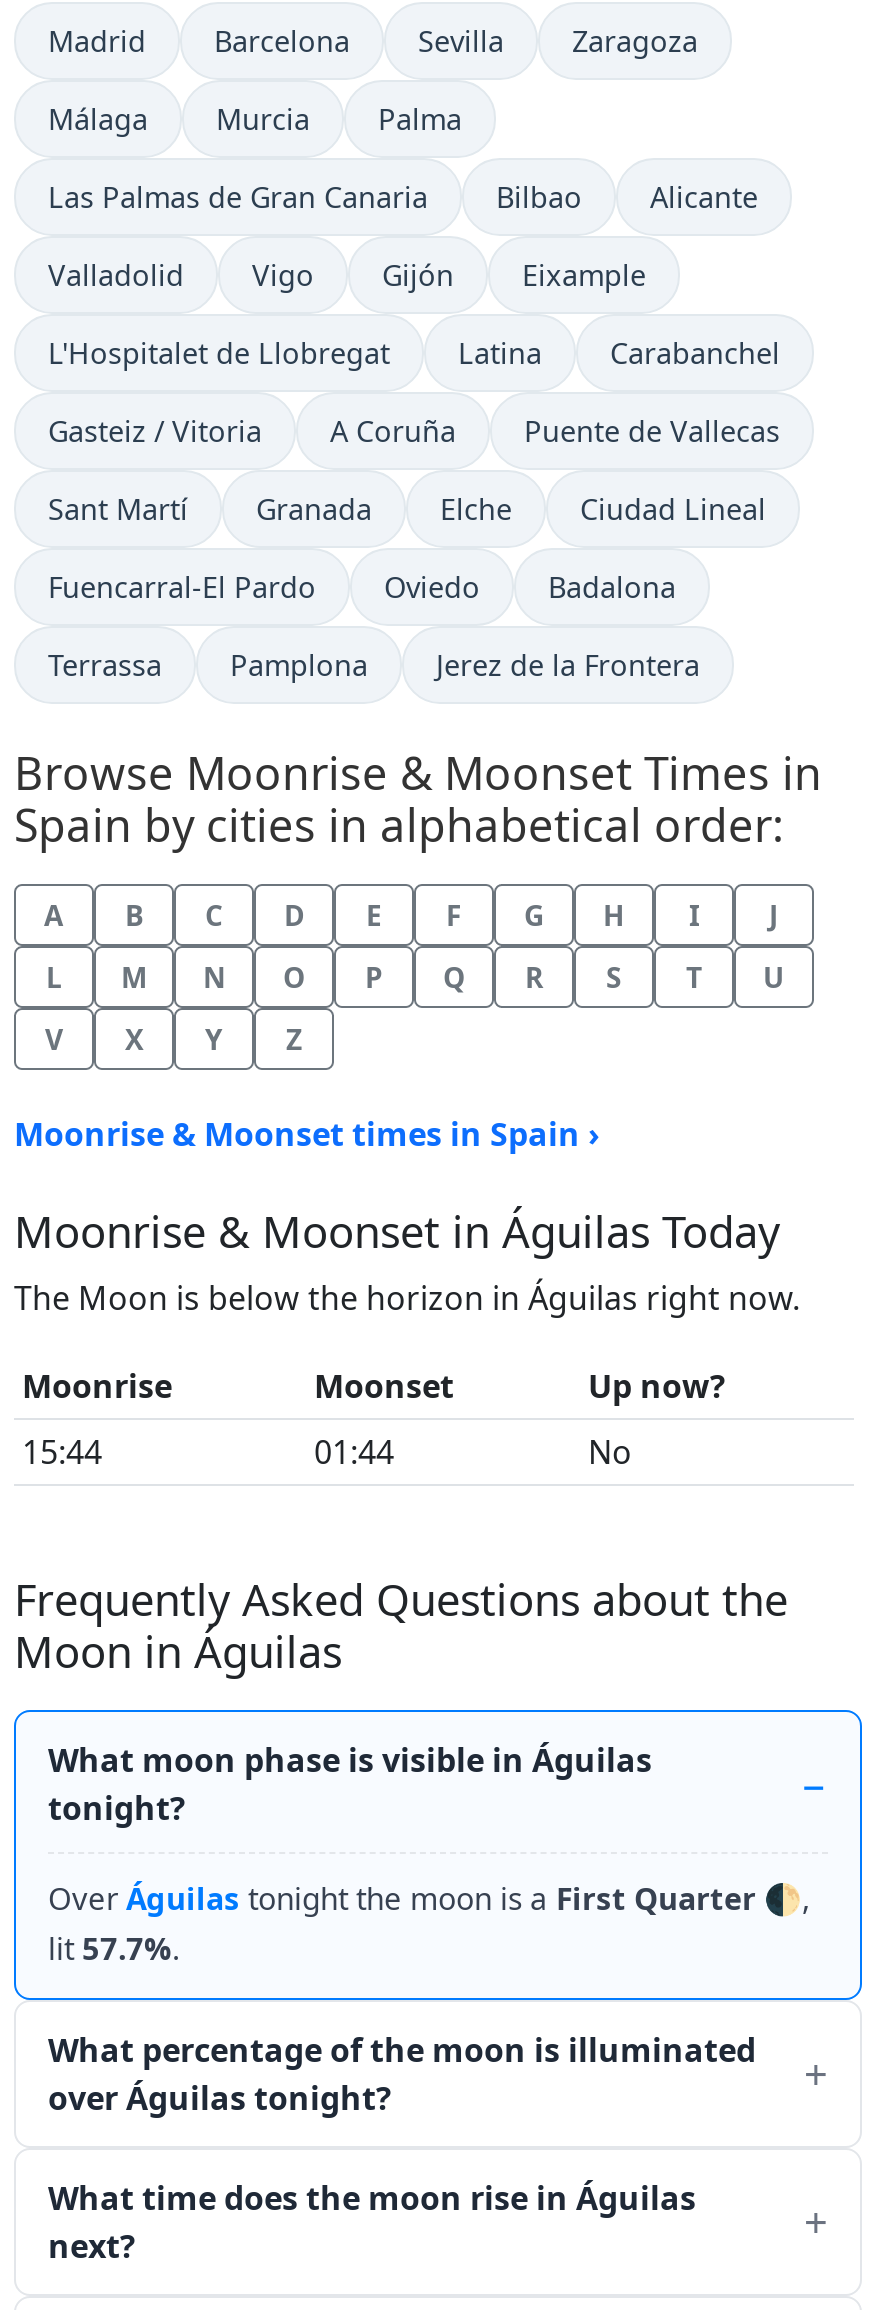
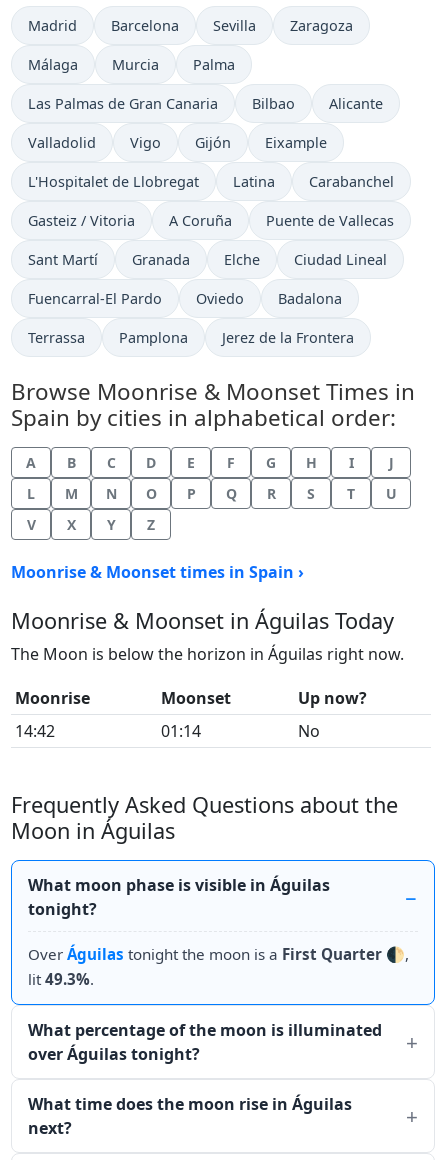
- 15:44
+ 14:42

- 01:44
+ 01:14

- lit 57.7%.
+ lit 49.3%.
